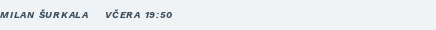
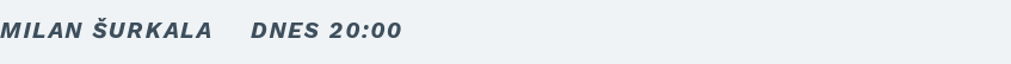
- MILAN ŠURKALA VČERA 19:50
+ MILAN ŠURKALA DNES 20:00
